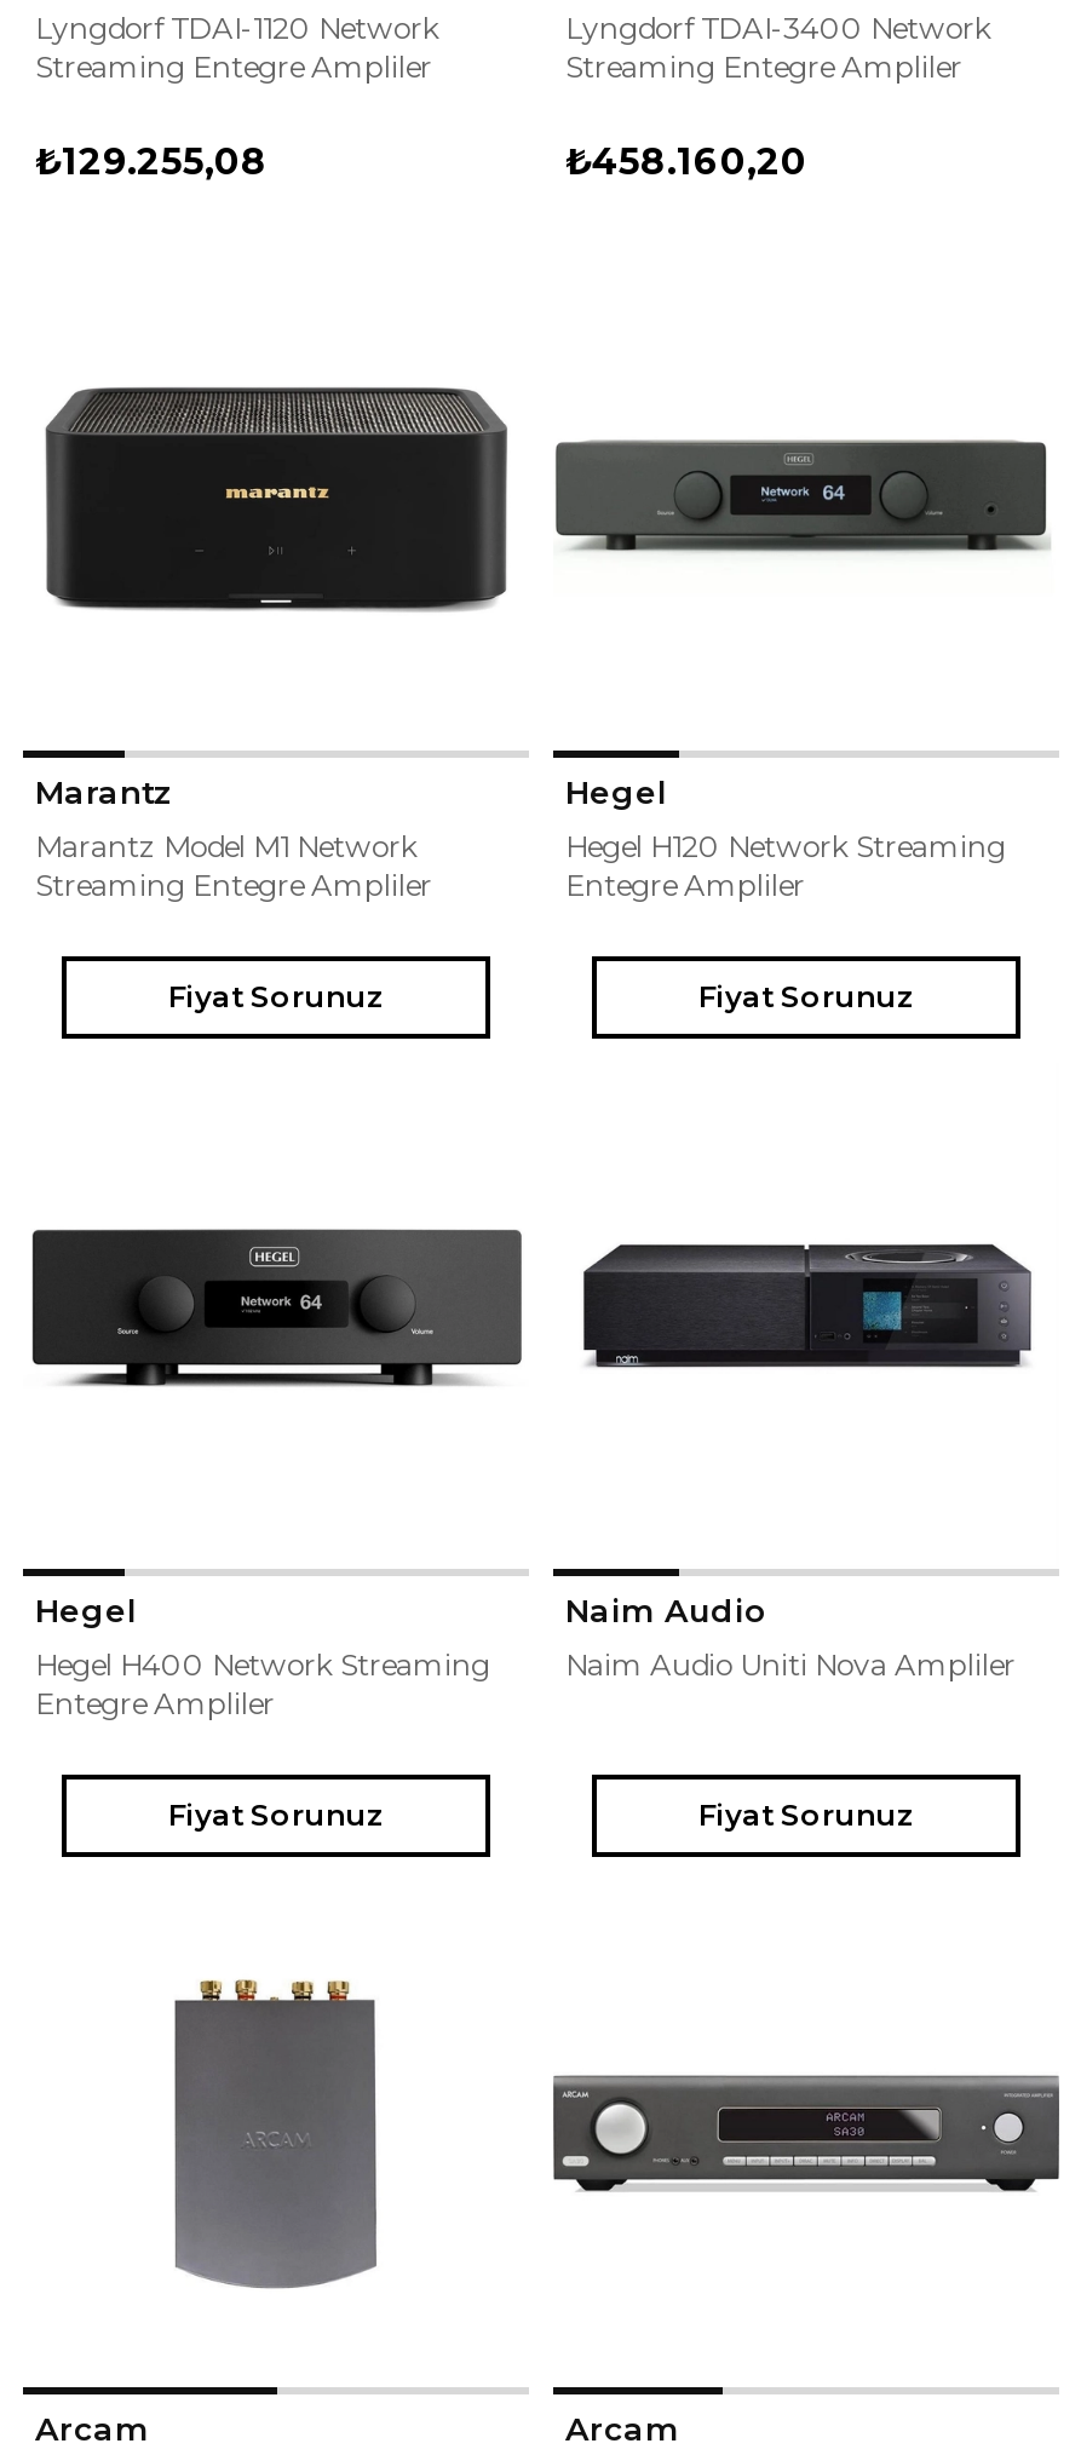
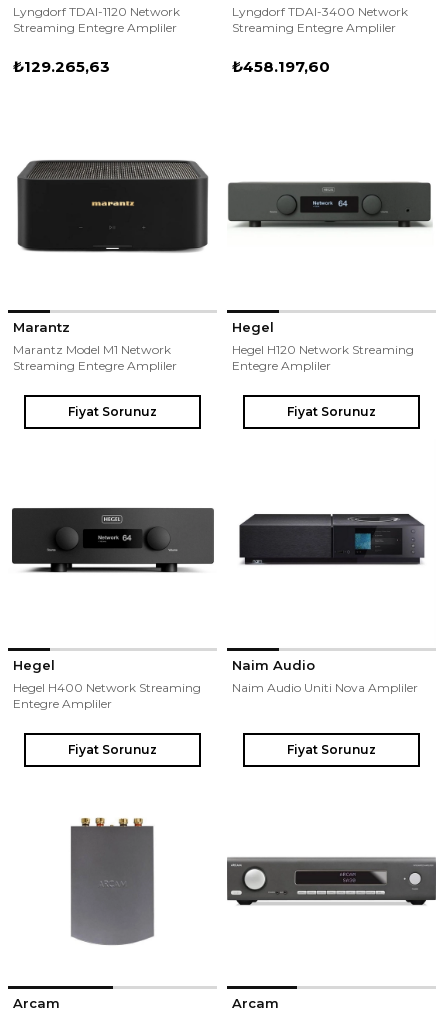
- ₺129.255,08
+ ₺129.265,63

- ₺458.160,20
+ ₺458.197,60
